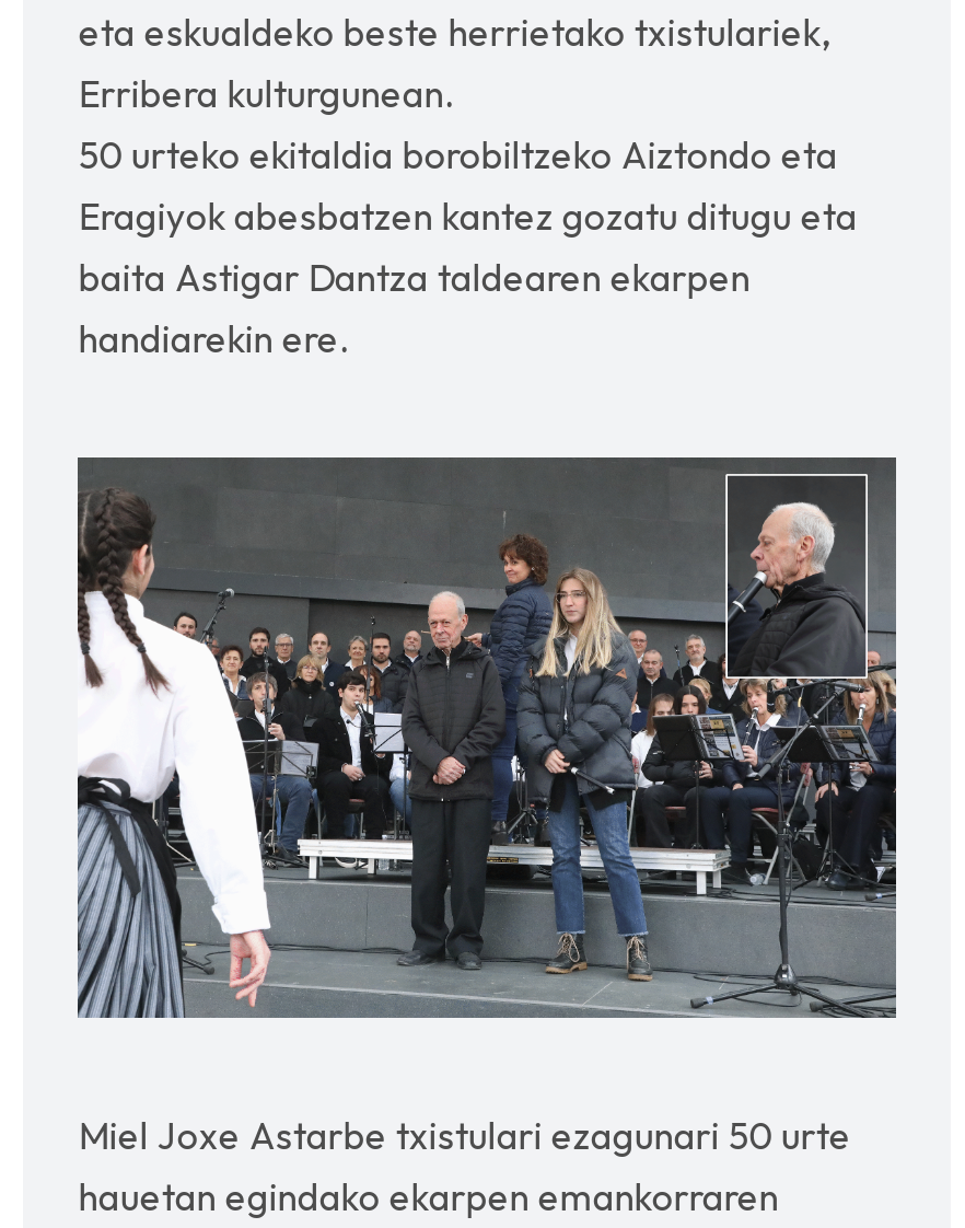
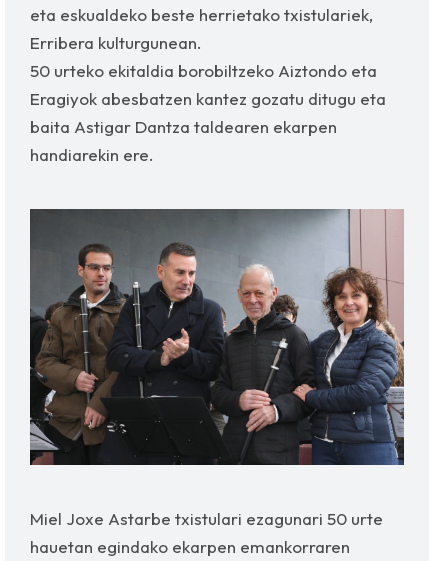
- [image]
+ [image]
